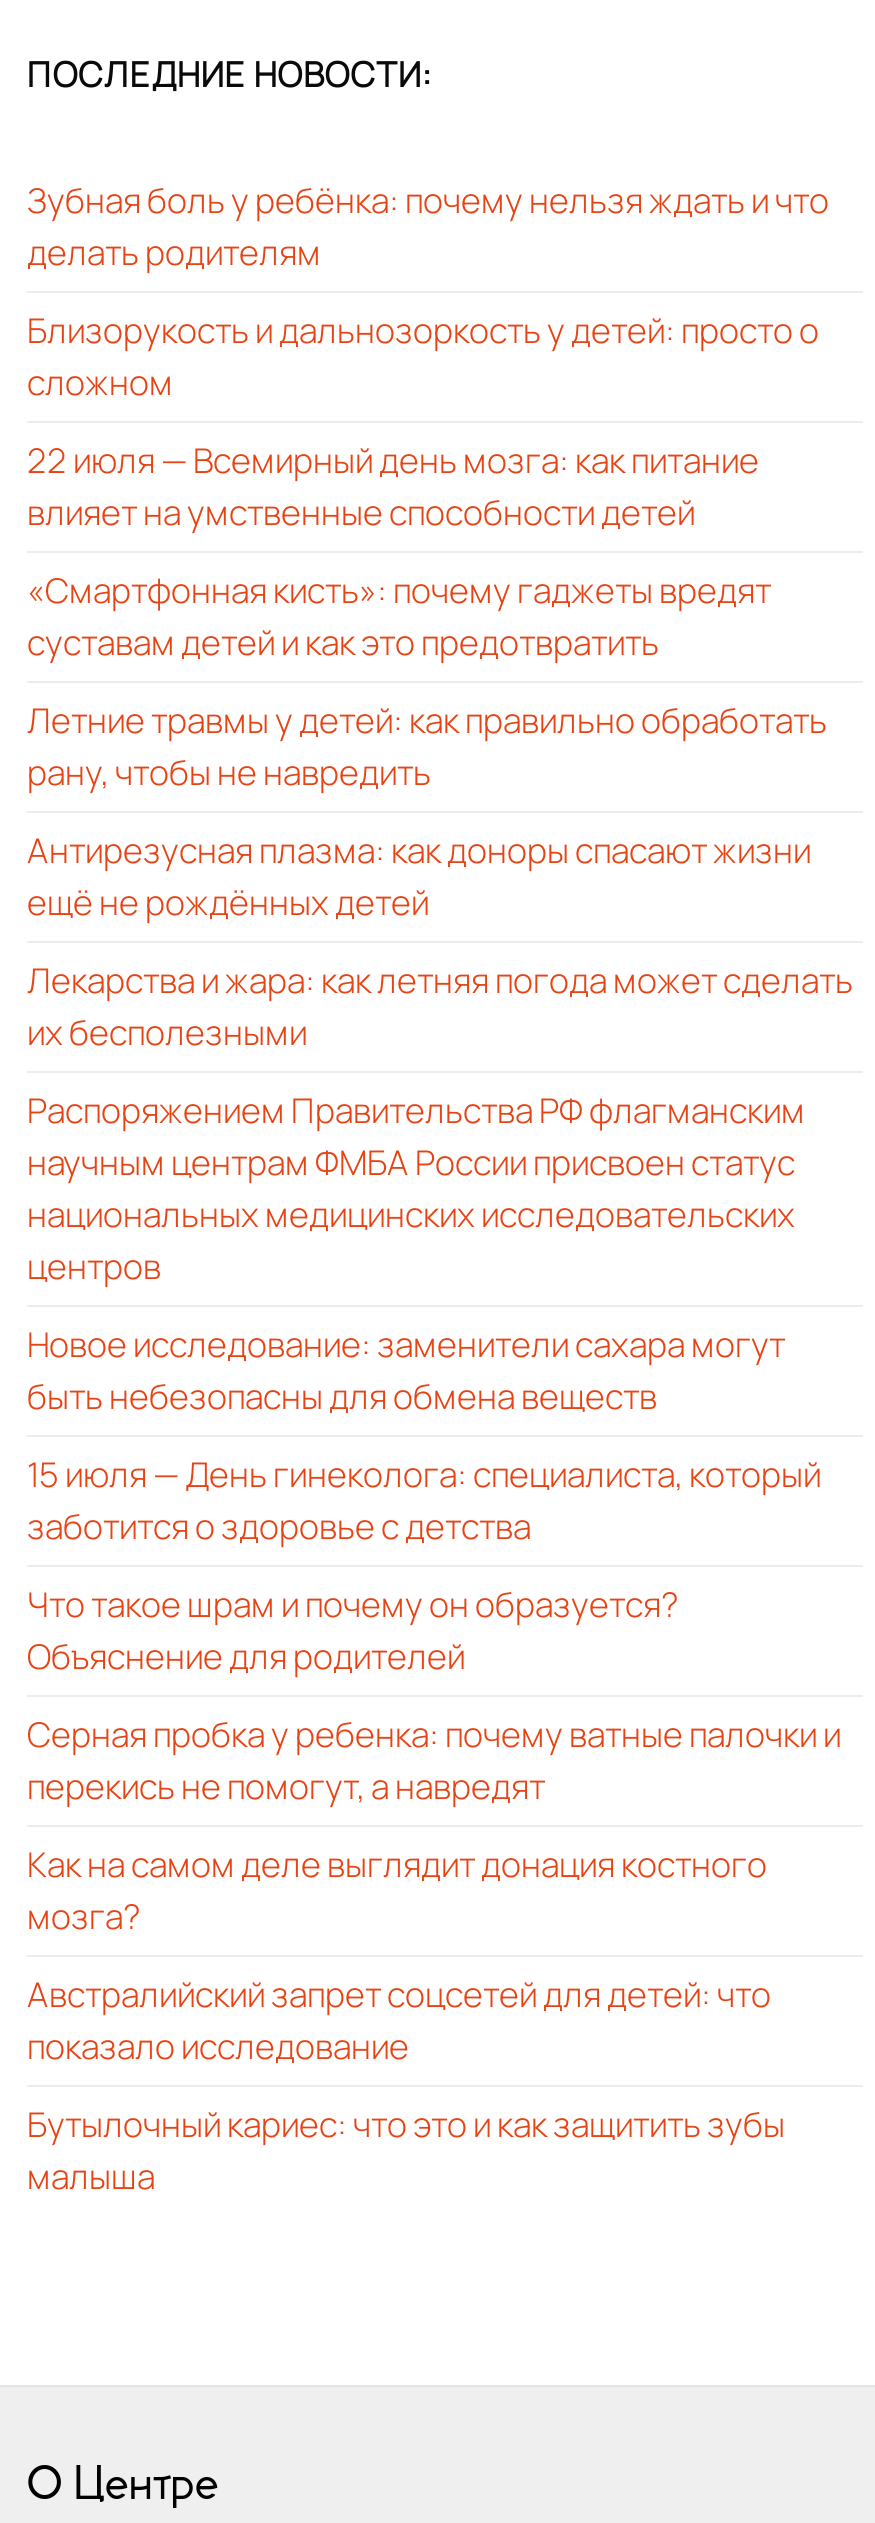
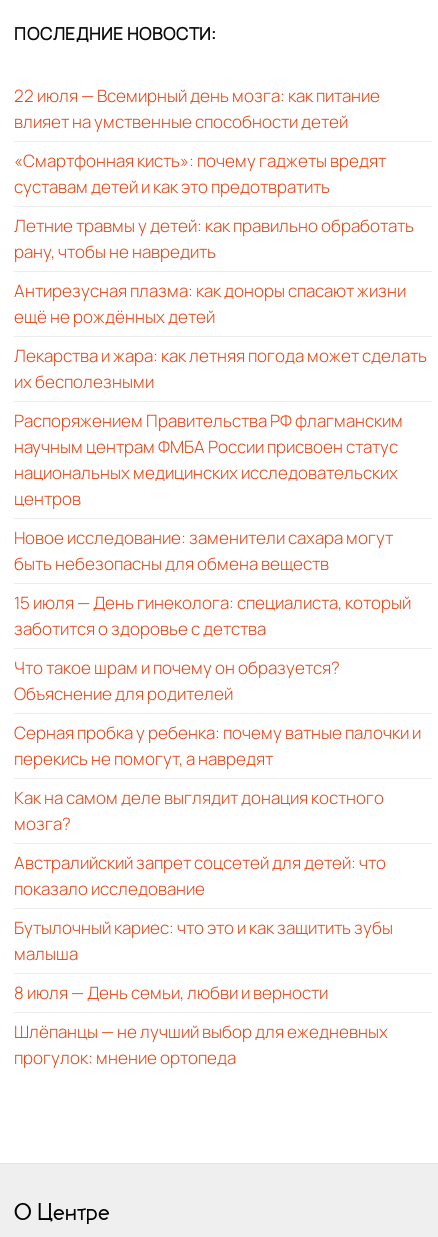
- Зубная боль у ребёнка: почему нельзя ждать и что
- делать родителям
- Близорукость и дальнозоркость у детей: просто о
- сложном

moved up: 22 июля — Всемирный день мозга: как питание | влияет на умственные способности детей | «Смартфонная кисть»: почему гаджеты вредят | ... | Бутылочный кариес: что это и как защитить зубы | малыша

+ 8 июля — День семьи, любви и верности
+ Шлёпанцы — не лучший выбор для ежедневных
+ прогулок: мнение ортопеда
